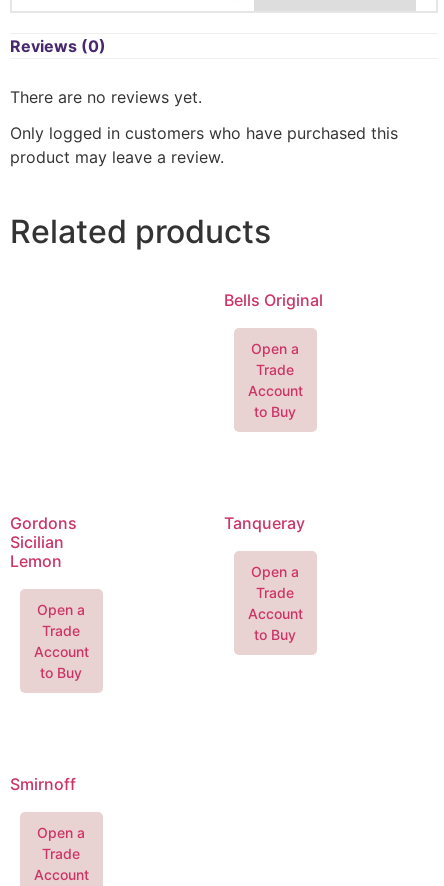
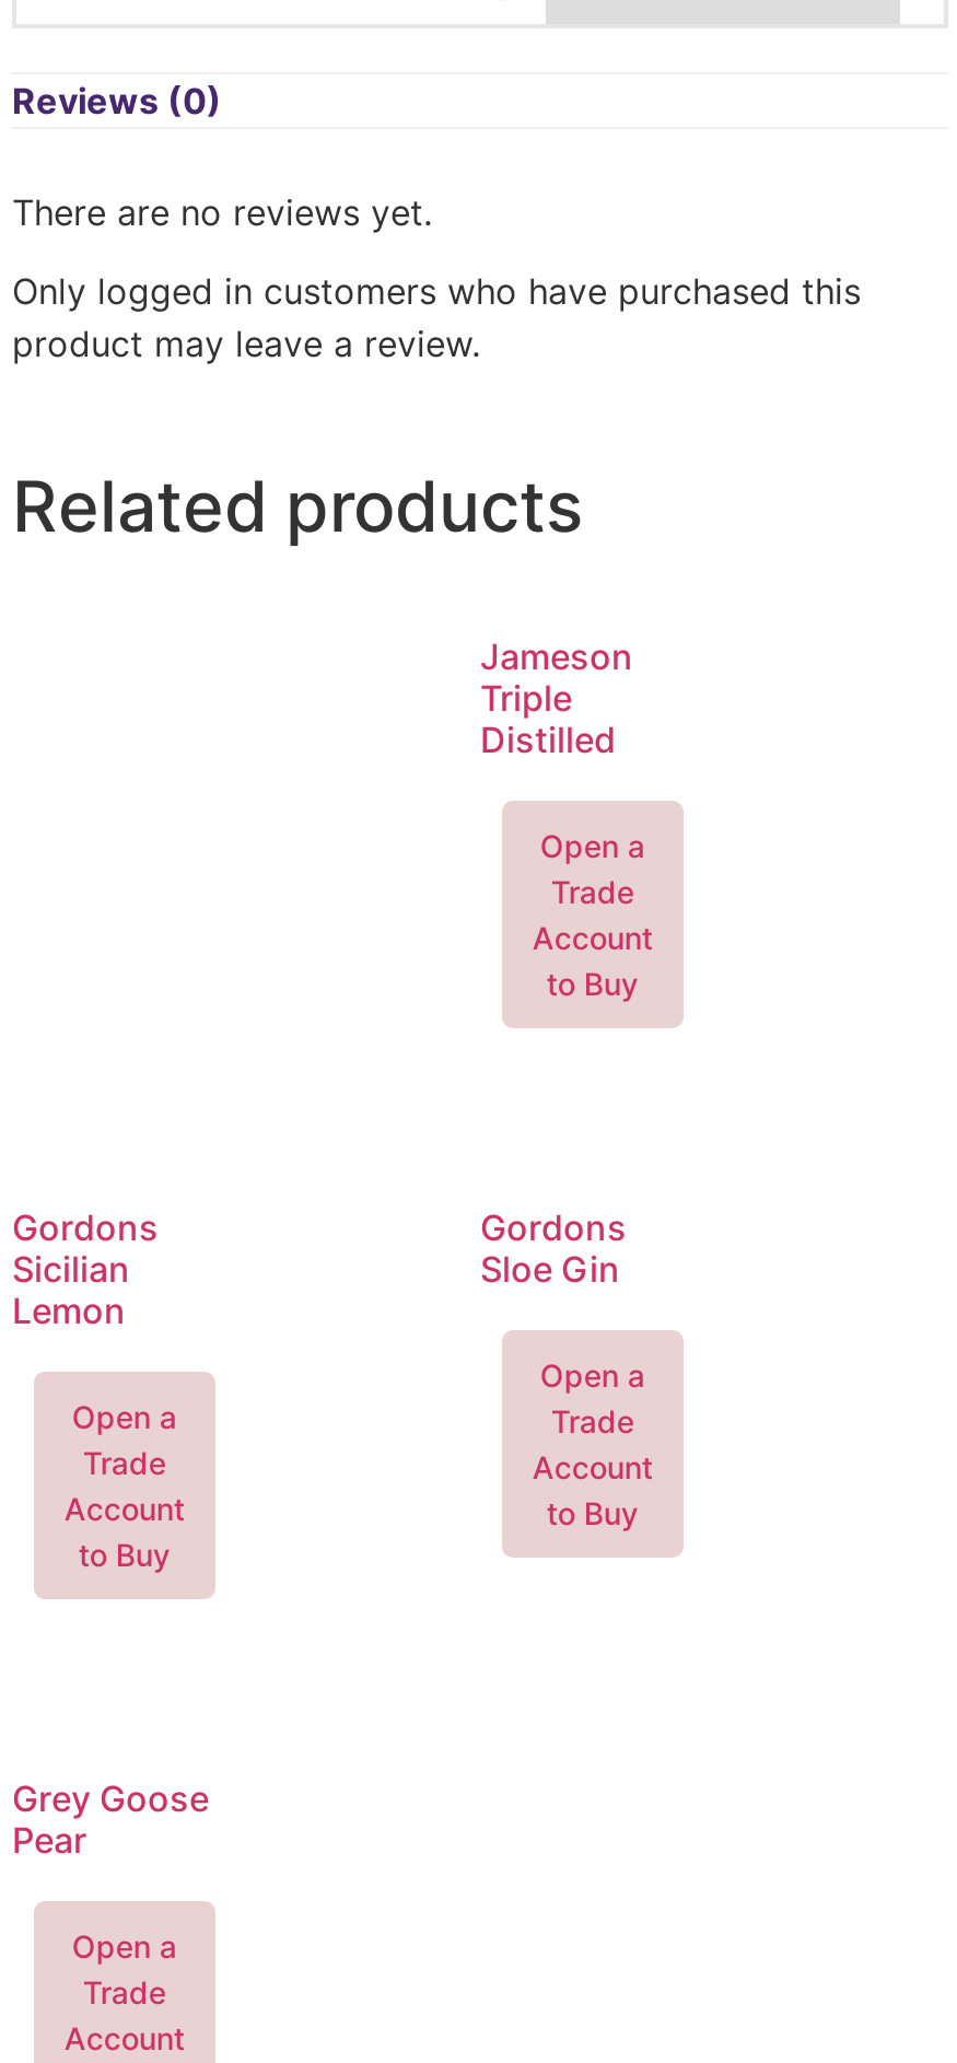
- Bells Original
+ Jameson
+ Triple
+ Distilled

- Tanqueray
+ Gordons
+ Sloe Gin

- Smirnoff
+ Grey Goose
+ Pear
